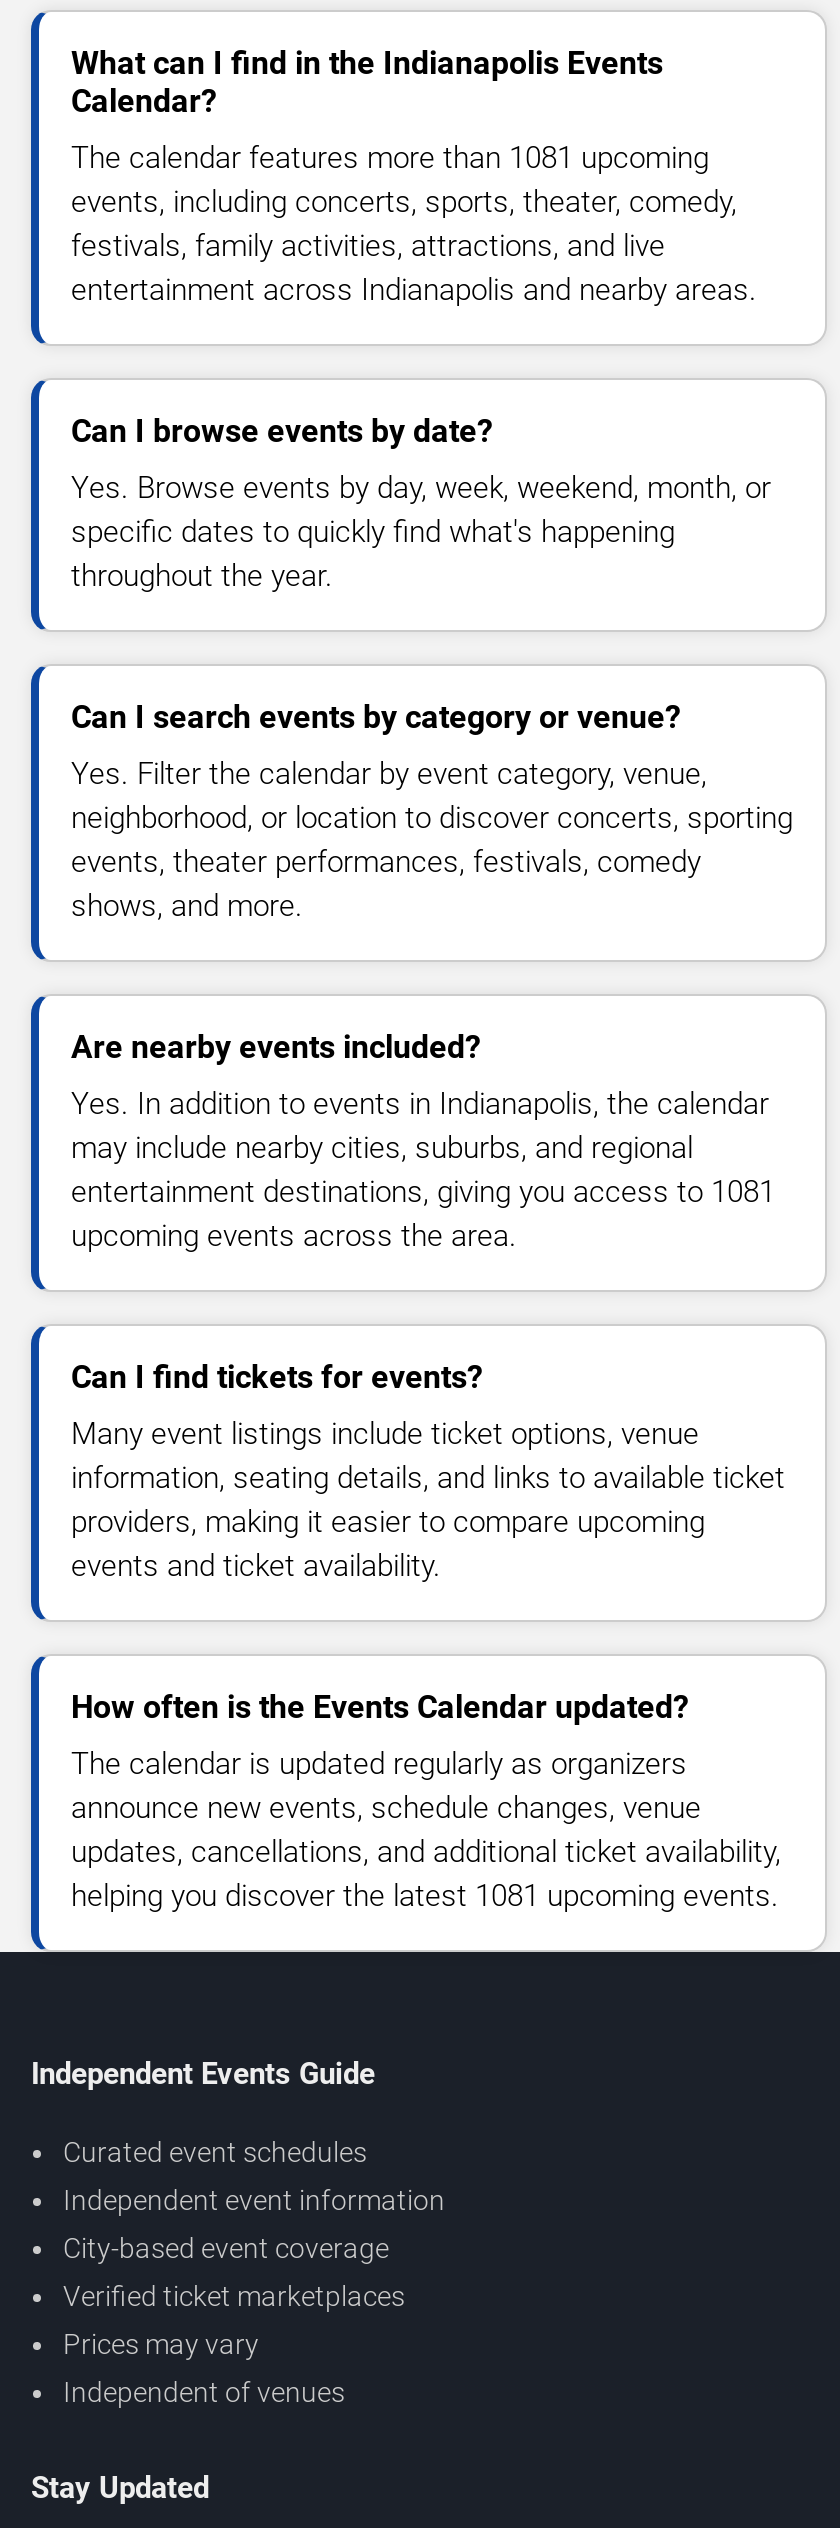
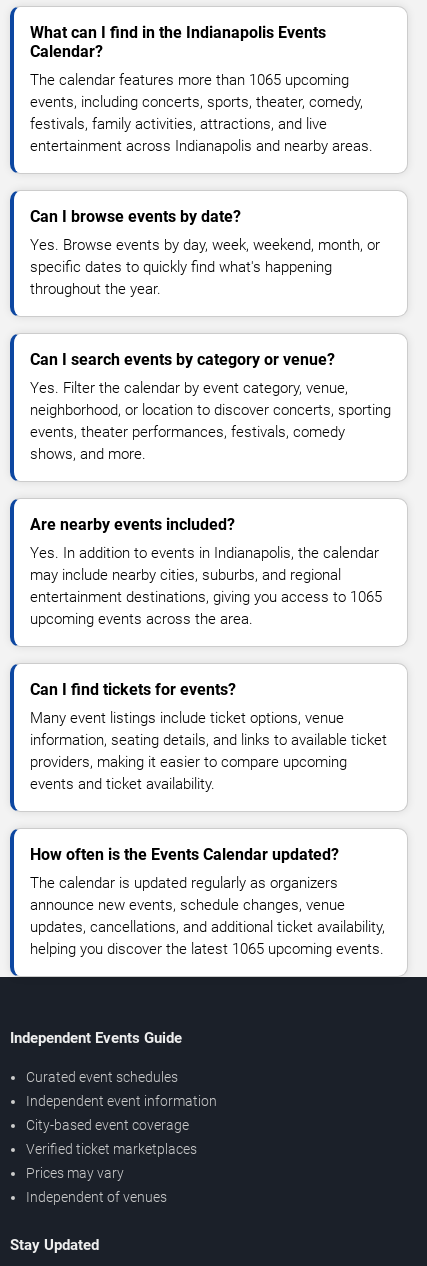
- The calendar features more than 1081 upcoming
+ The calendar features more than 1065 upcoming

- entertainment destinations, giving you access to 1081
+ entertainment destinations, giving you access to 1065

- helping you discover the latest 1081 upcoming events.
+ helping you discover the latest 1065 upcoming events.
